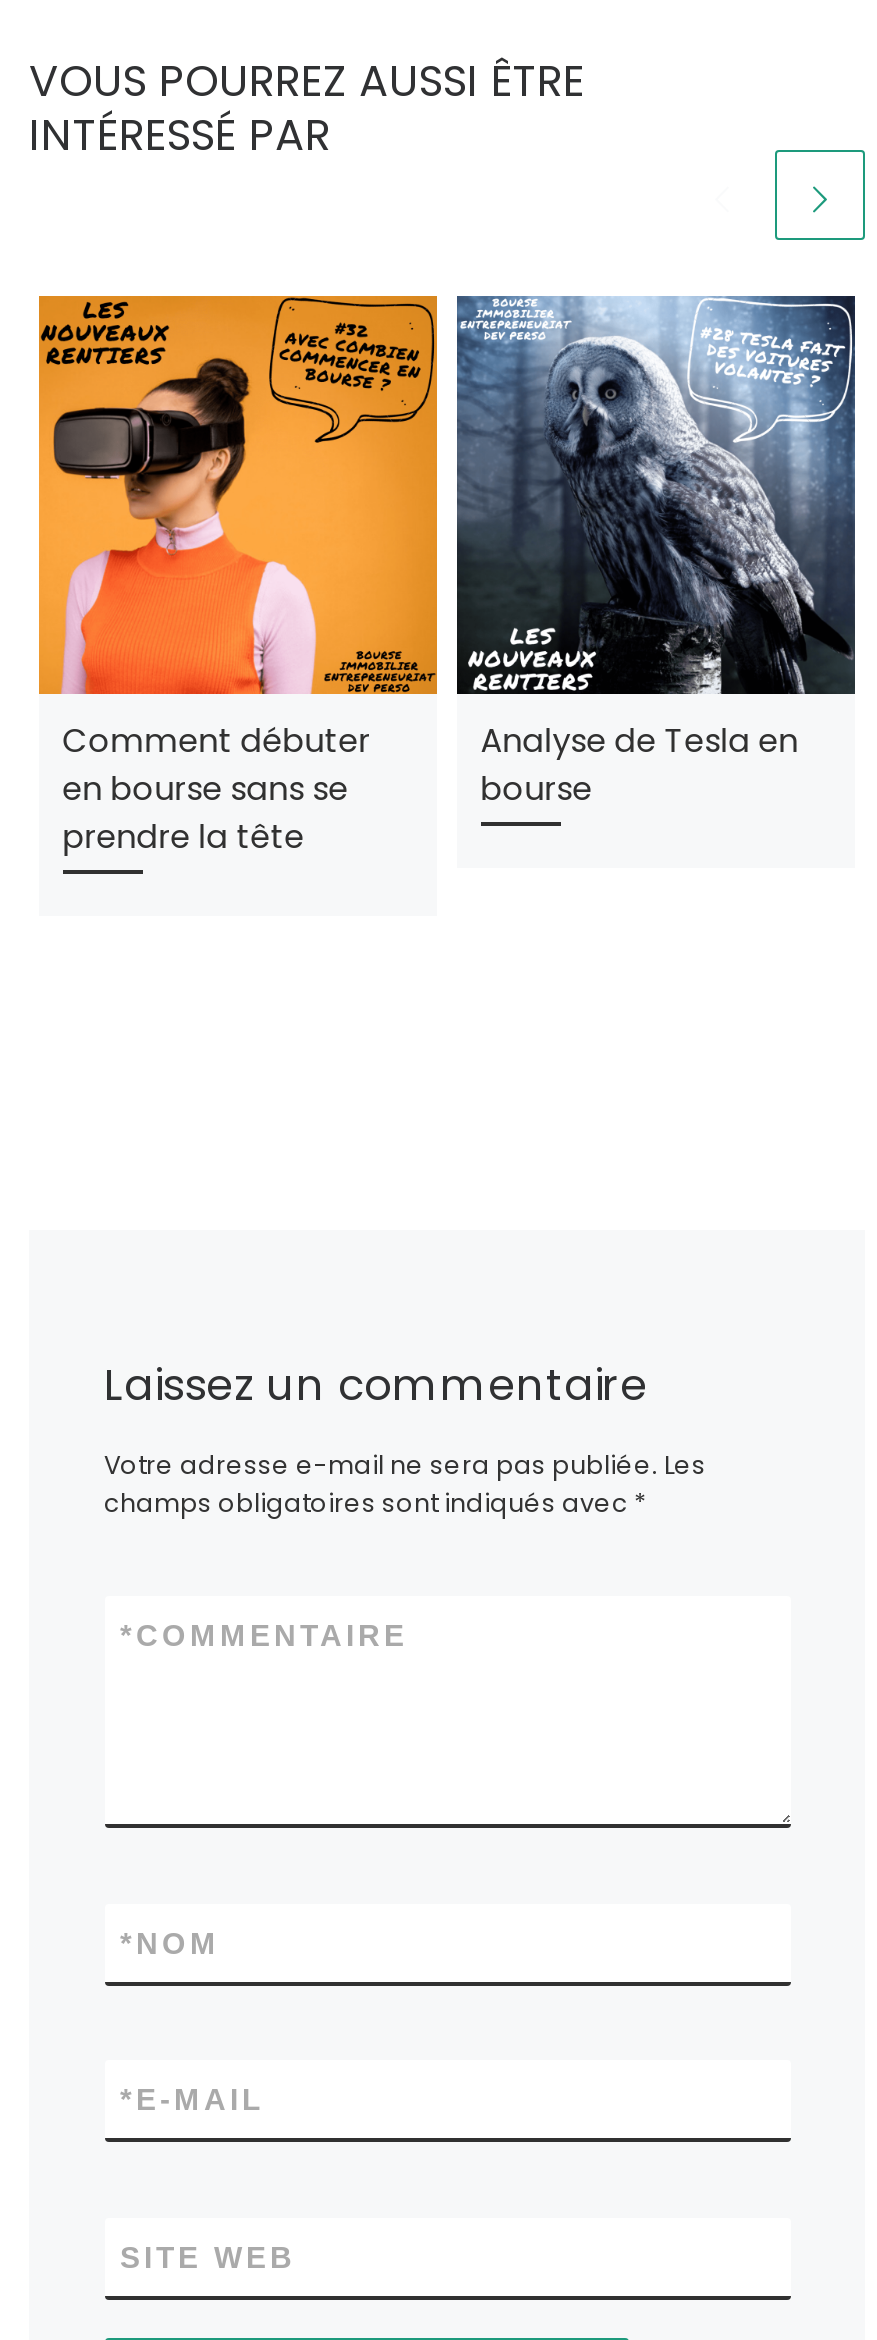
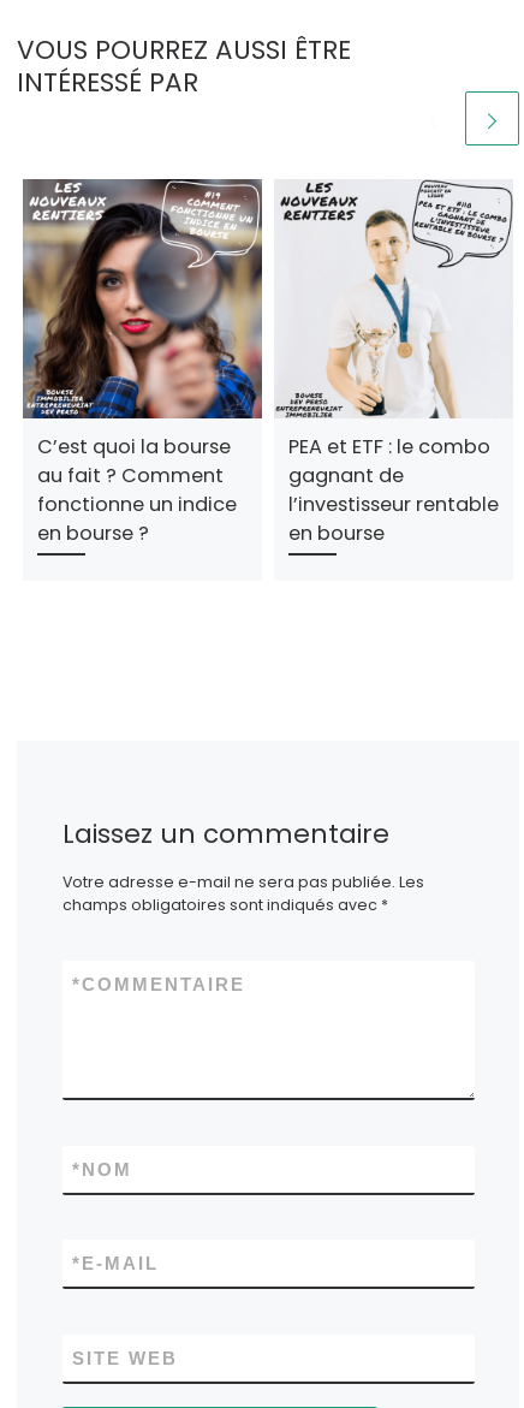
- [image]
- Comment débuter
- en bourse sans se
- prendre la tête
+ [image]
+ C’est quoi la bourse
+ au fait ? Comment
+ fonctionne un indice
+ en bourse ?

- [image]
- Analyse de Tesla en
- bourse
+ [image]
+ PEA et ETF : le combo
+ gagnant de
+ l’investisseur rentable
+ en bourse
